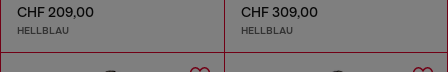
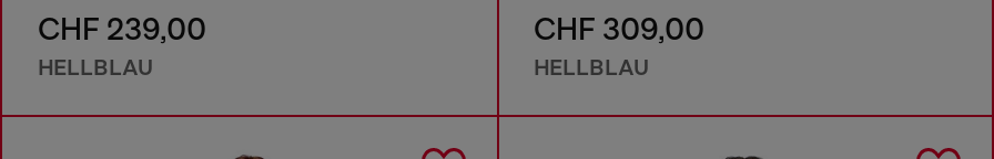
- CHF 209,00
+ CHF 239,00
